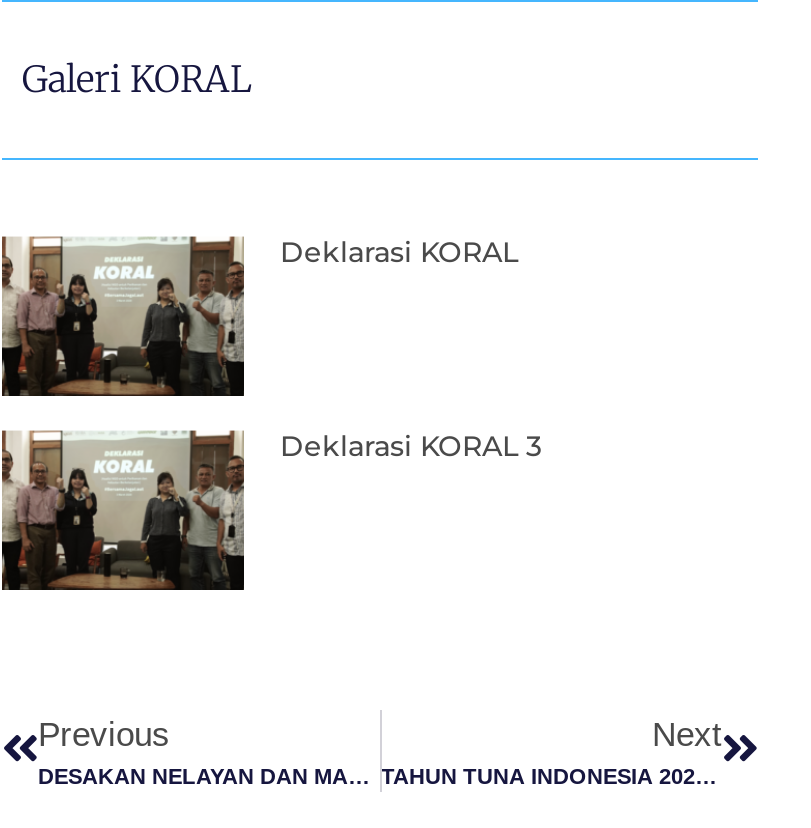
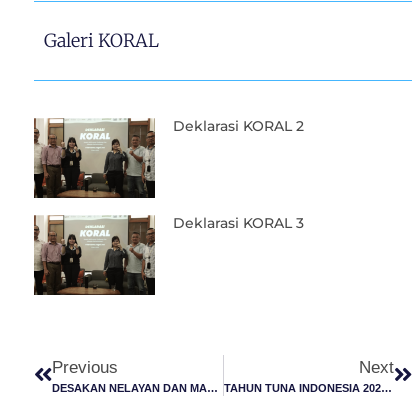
- Deklarasi KORAL
+ Deklarasi KORAL 2
